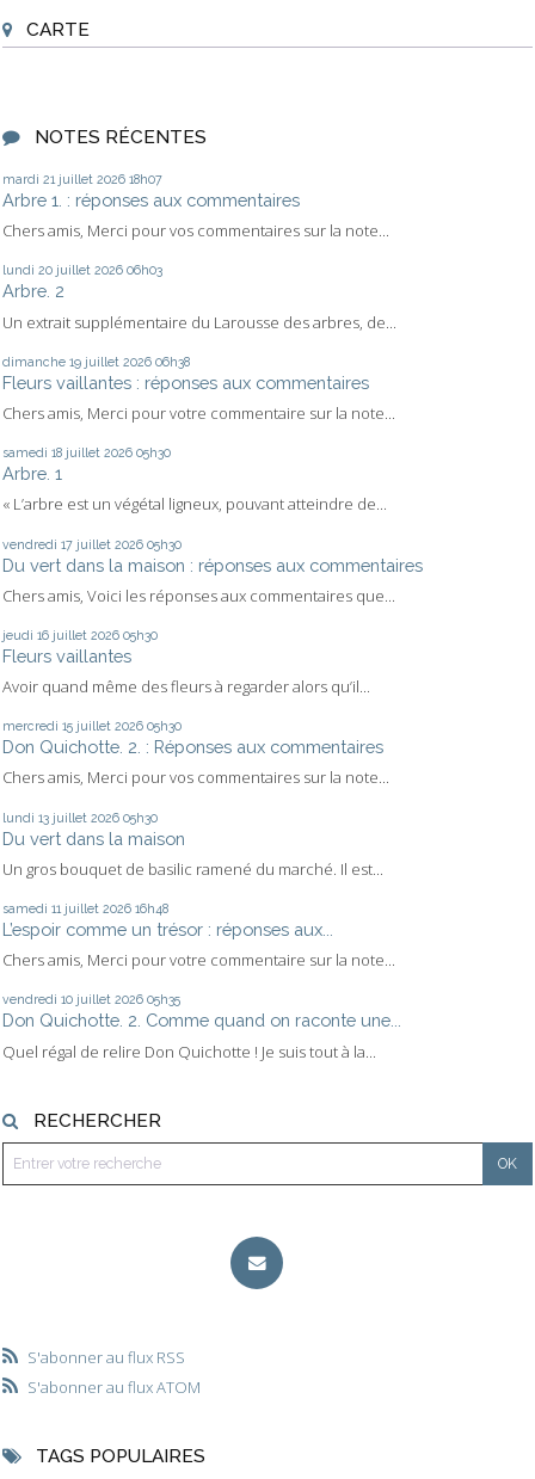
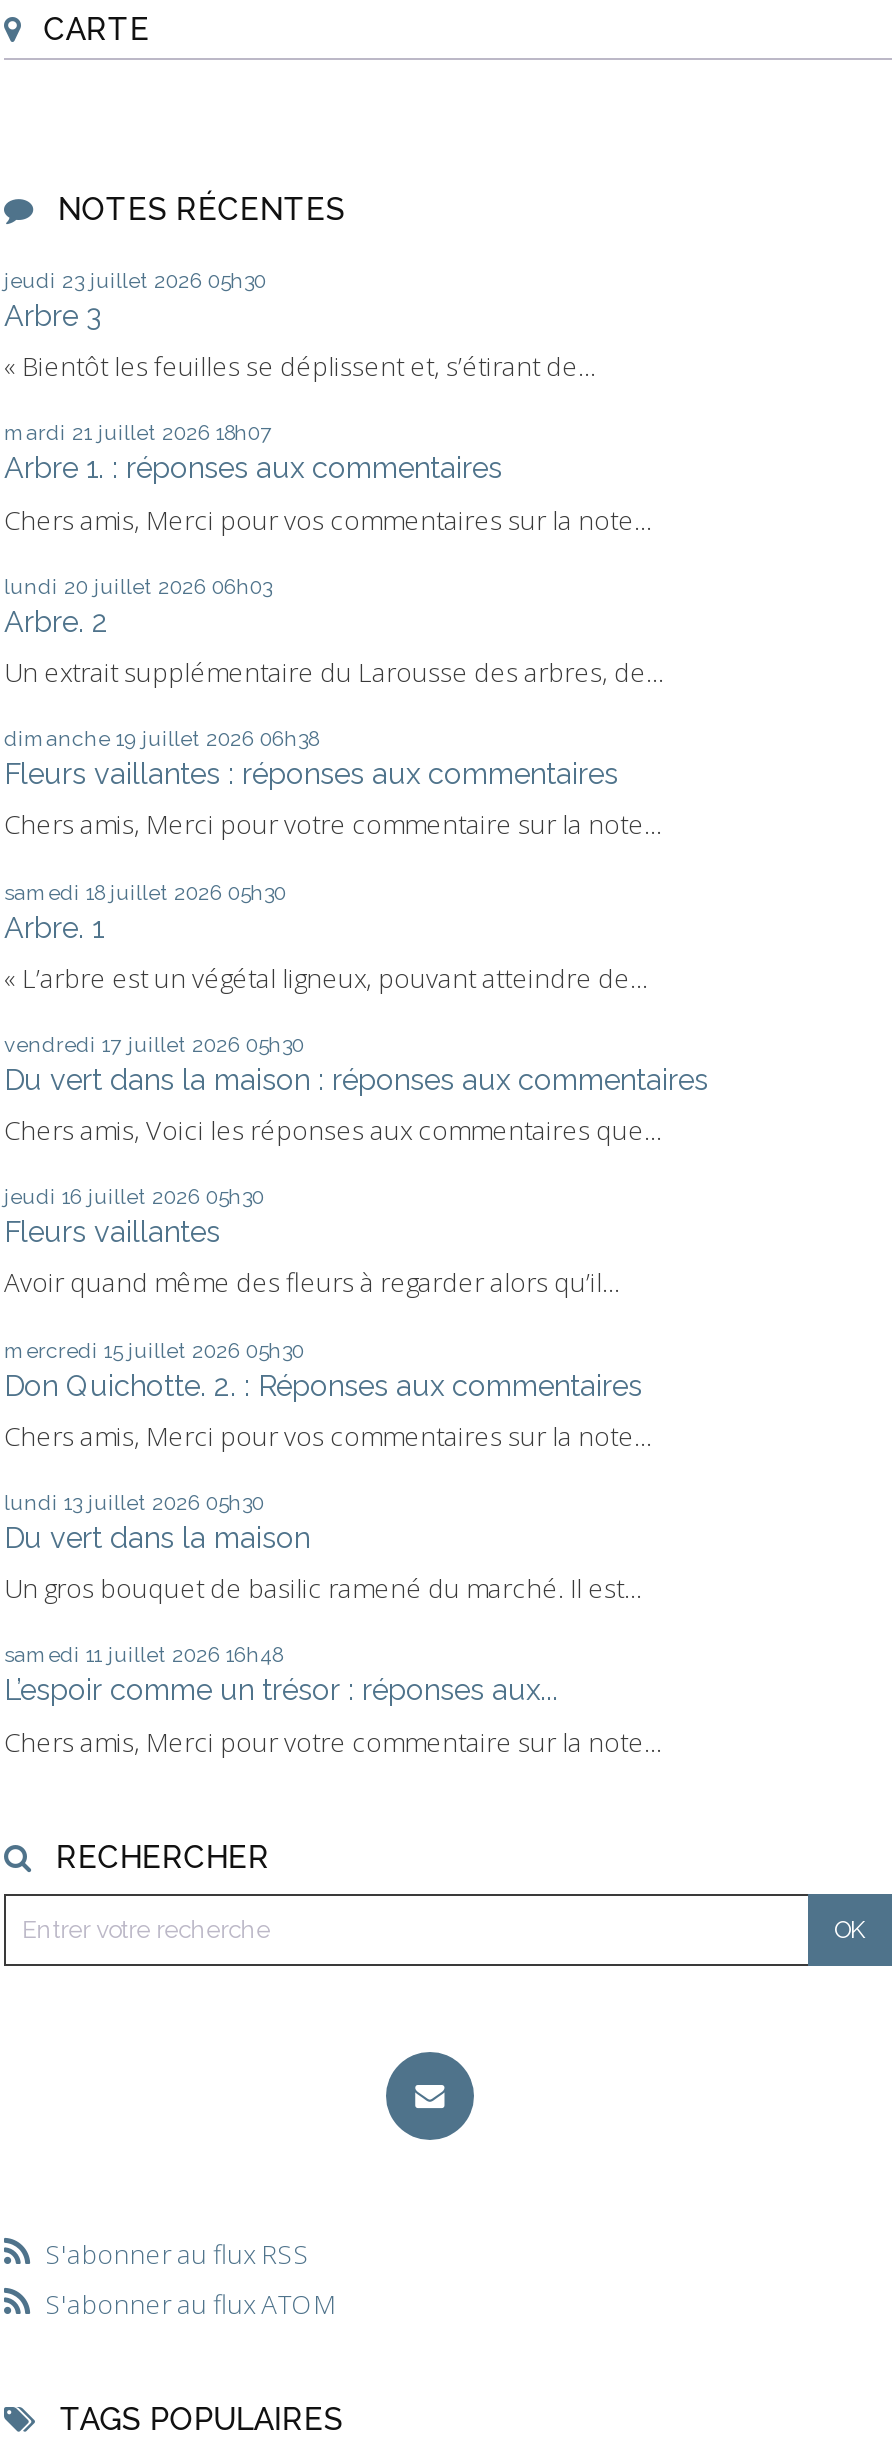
+ jeudi 23 juillet 2026 05h30
+ Arbre 3
+ « Bientôt les feuilles se déplissent et, s’étirant de...

moved down: mardi 21 juillet 2026 18h07 | Arbre 1. : réponses aux commentaires | Chers amis, Merci pour vos commentaires sur la note... | ... | L’espoir comme un trésor : réponses aux... | Chers amis, Merci pour votre commentaire sur la note...

- vendredi 10 juillet 2026 05h35
- Don Quichotte. 2. Comme quand on raconte une...
- Quel régal de relire Don Quichotte ! Je suis tout à la...
